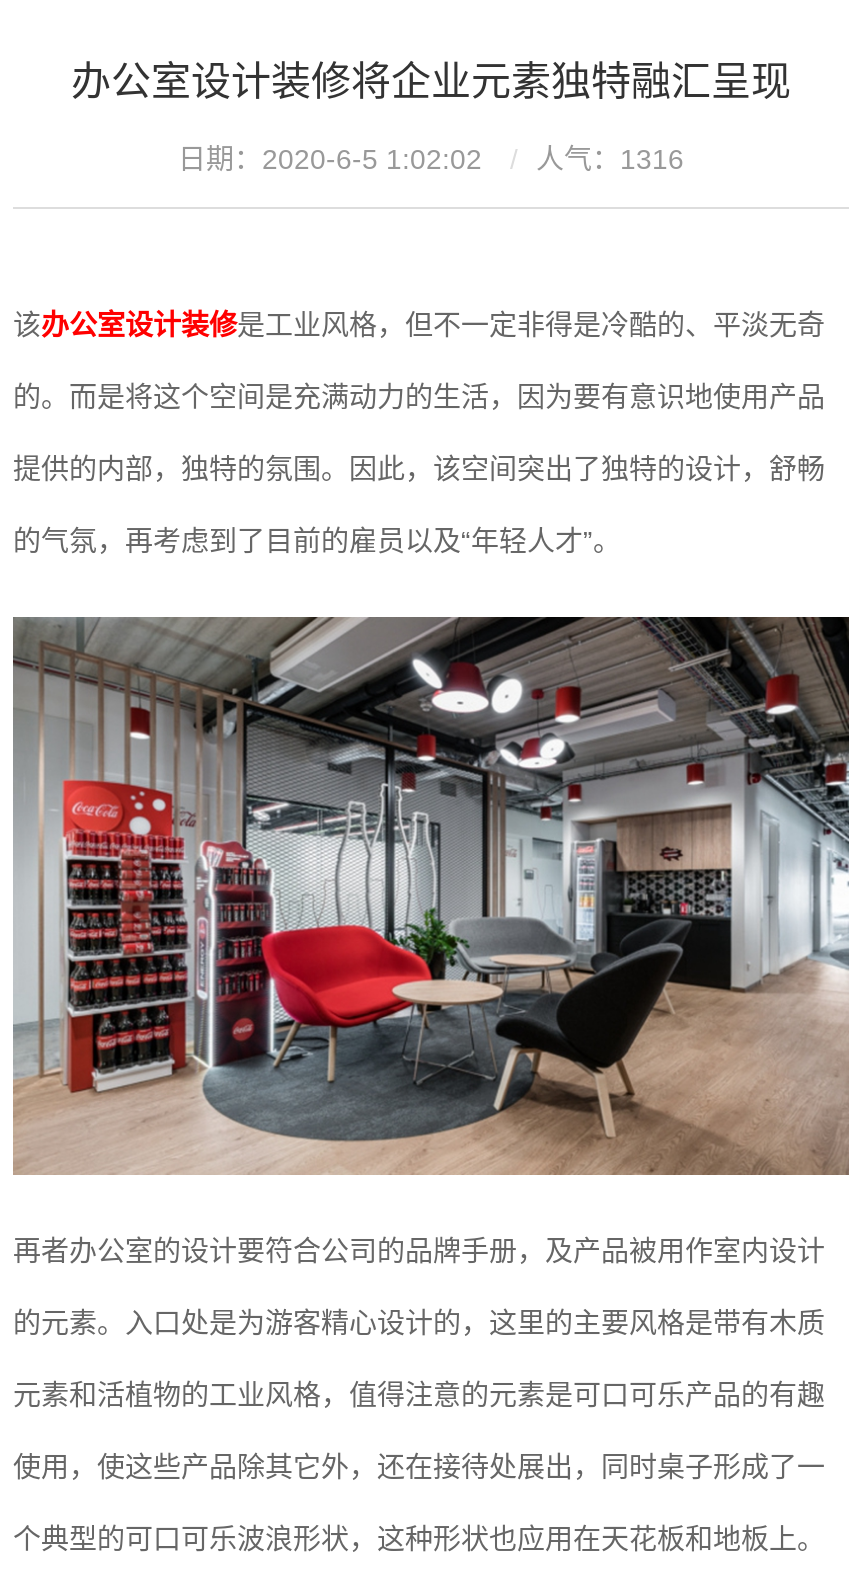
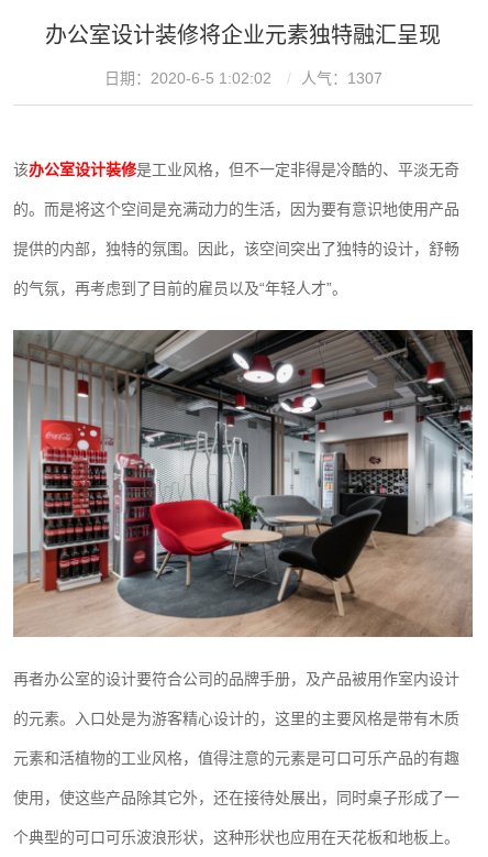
- 日期：2020-6-5 1:02:02 人气：1316
+ 日期：2020-6-5 1:02:02 人气：1307
